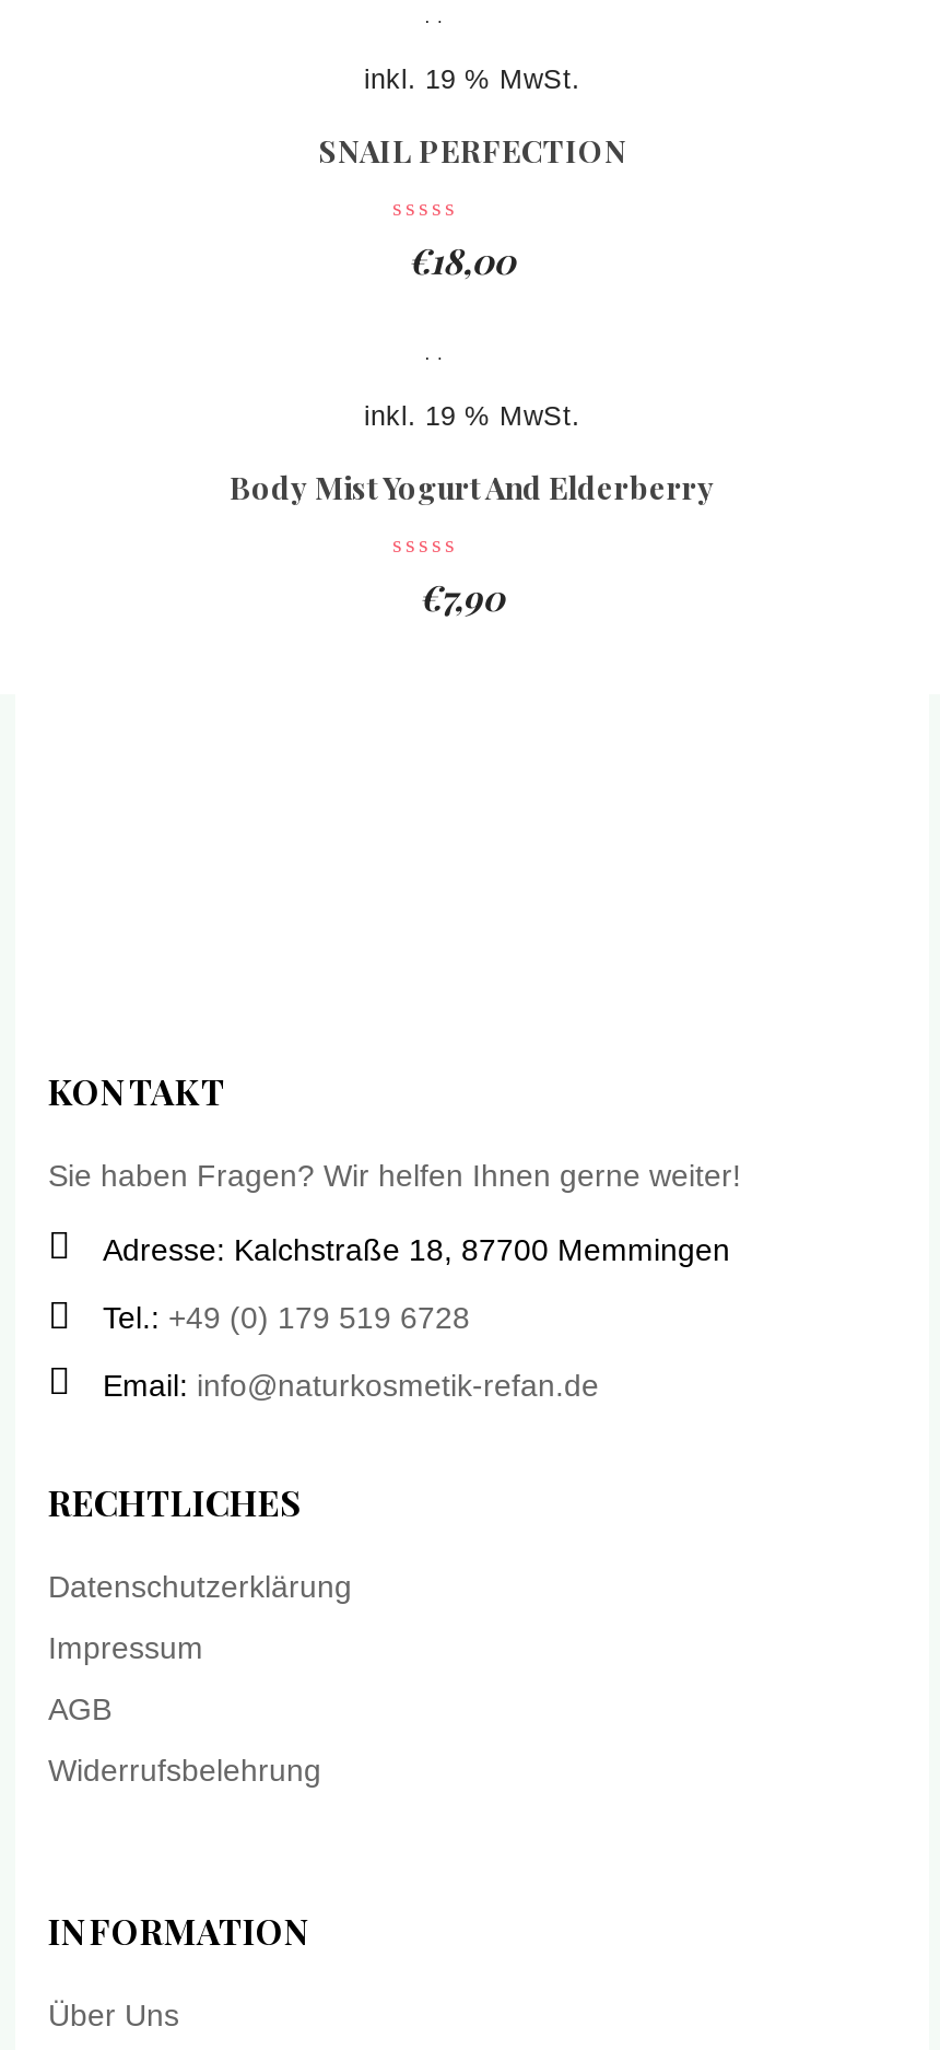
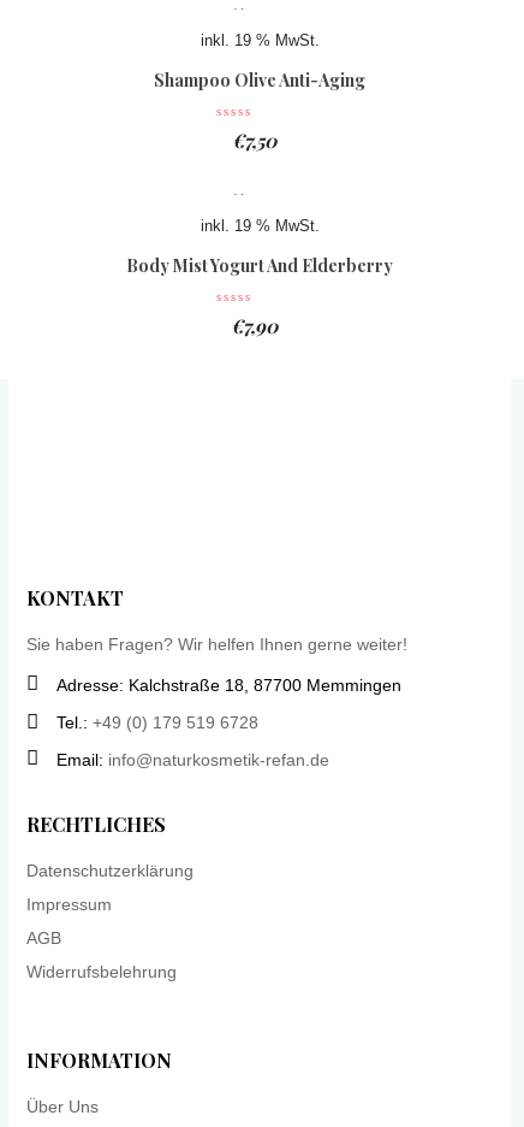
- SNAIL PERFECTION
+ Shampoo Olive Anti-Aging

- €18,00
+ €7,50
